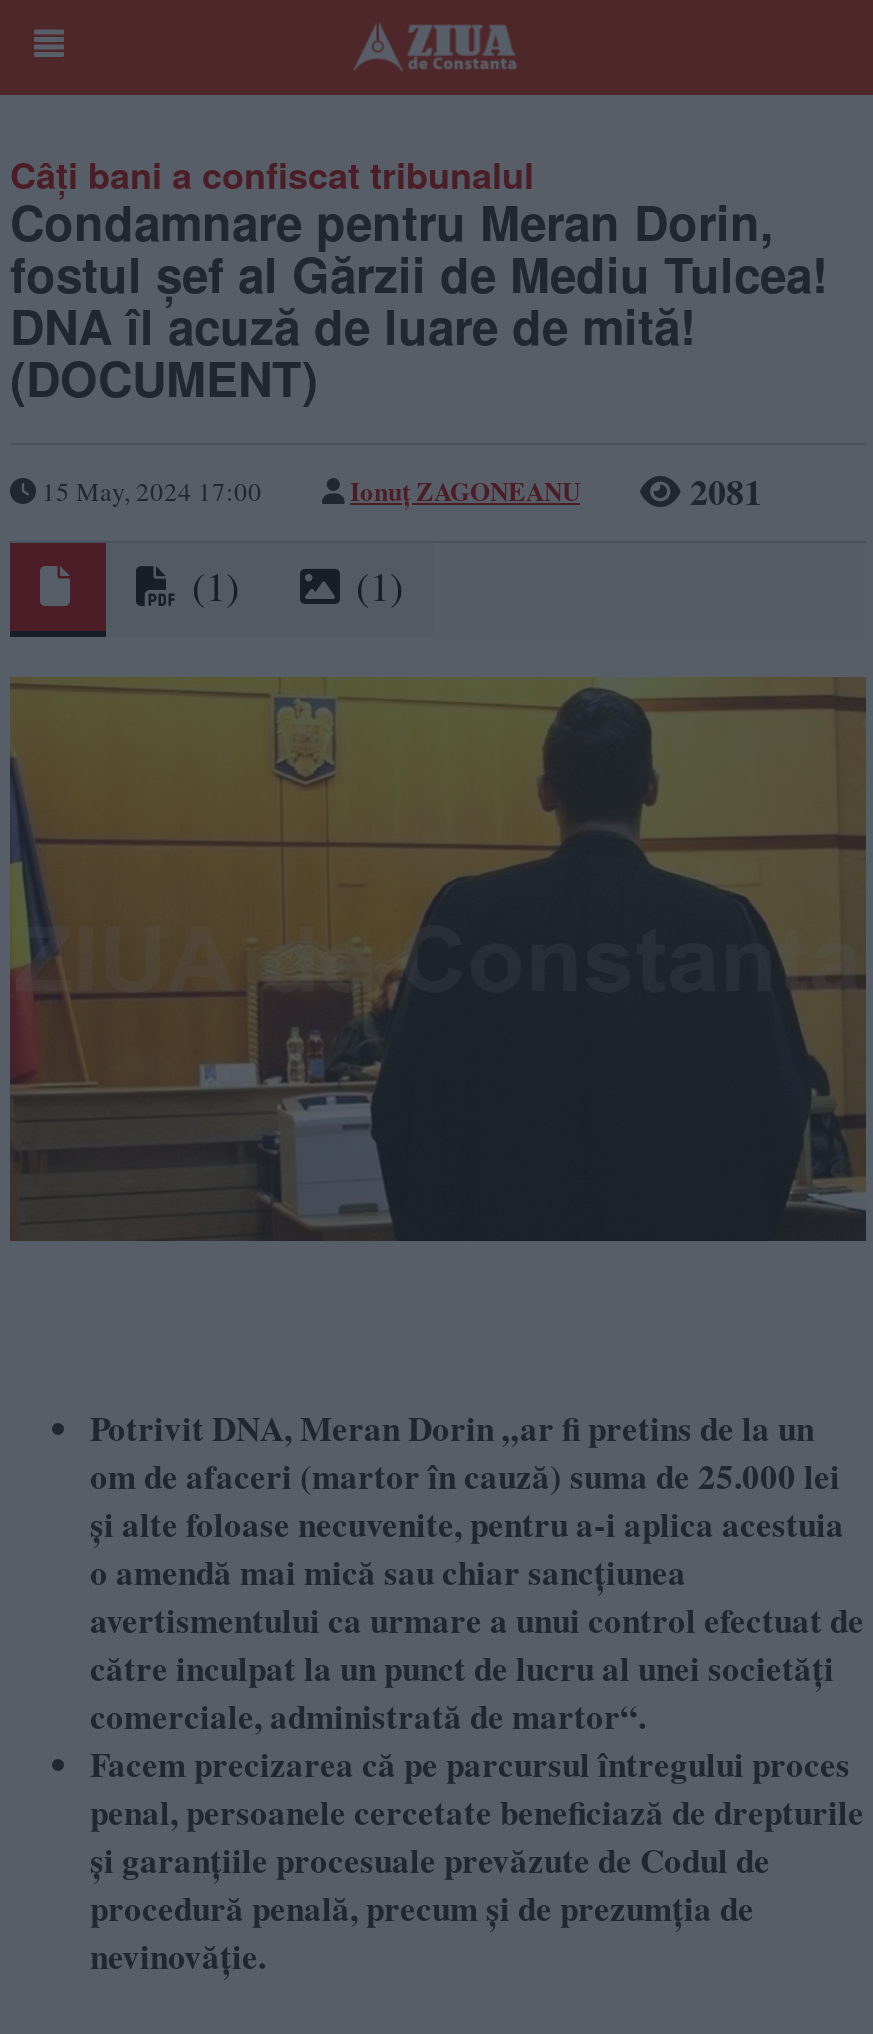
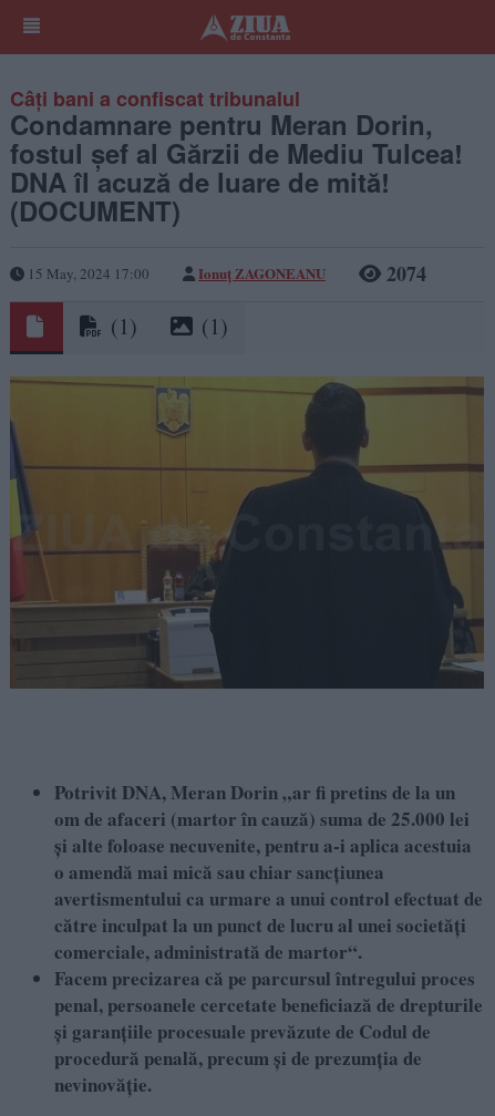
- 2081
+ 2074
